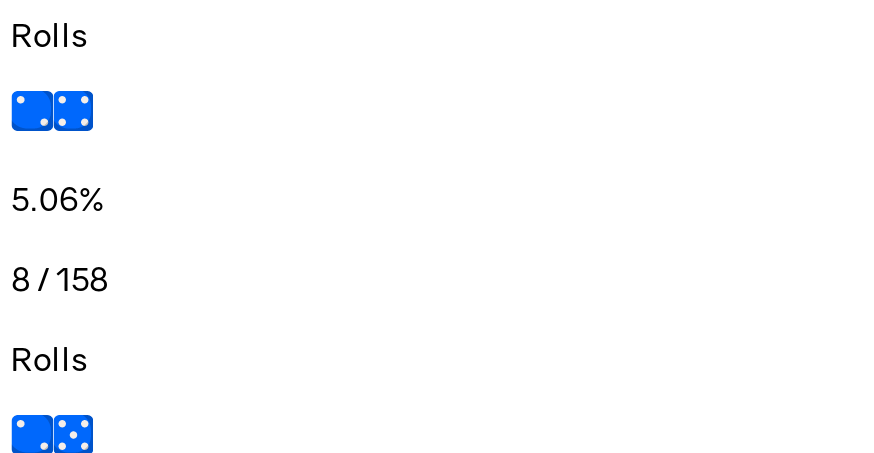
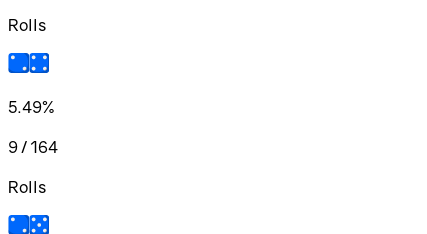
- 5.06%
+ 5.49%

- 8 / 158
+ 9 / 164
